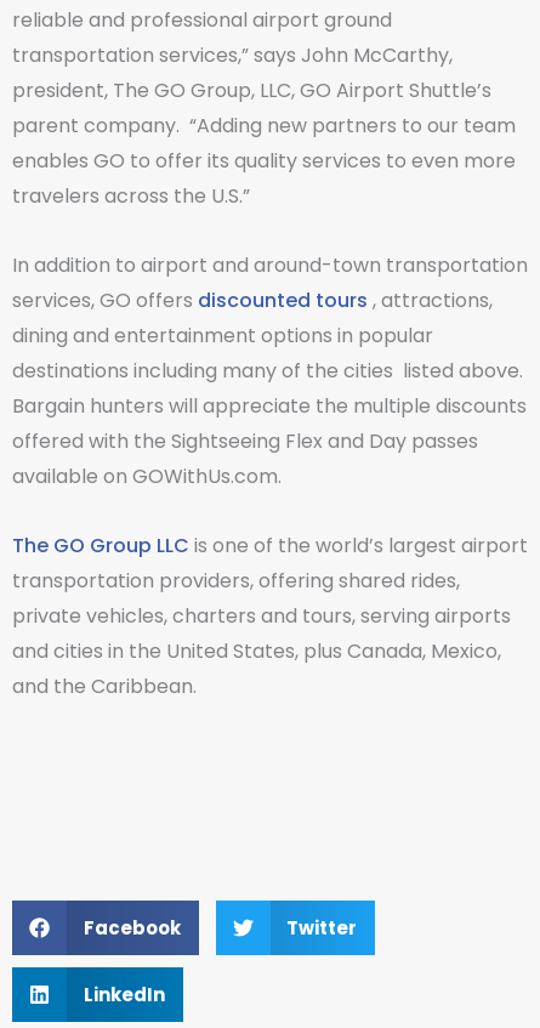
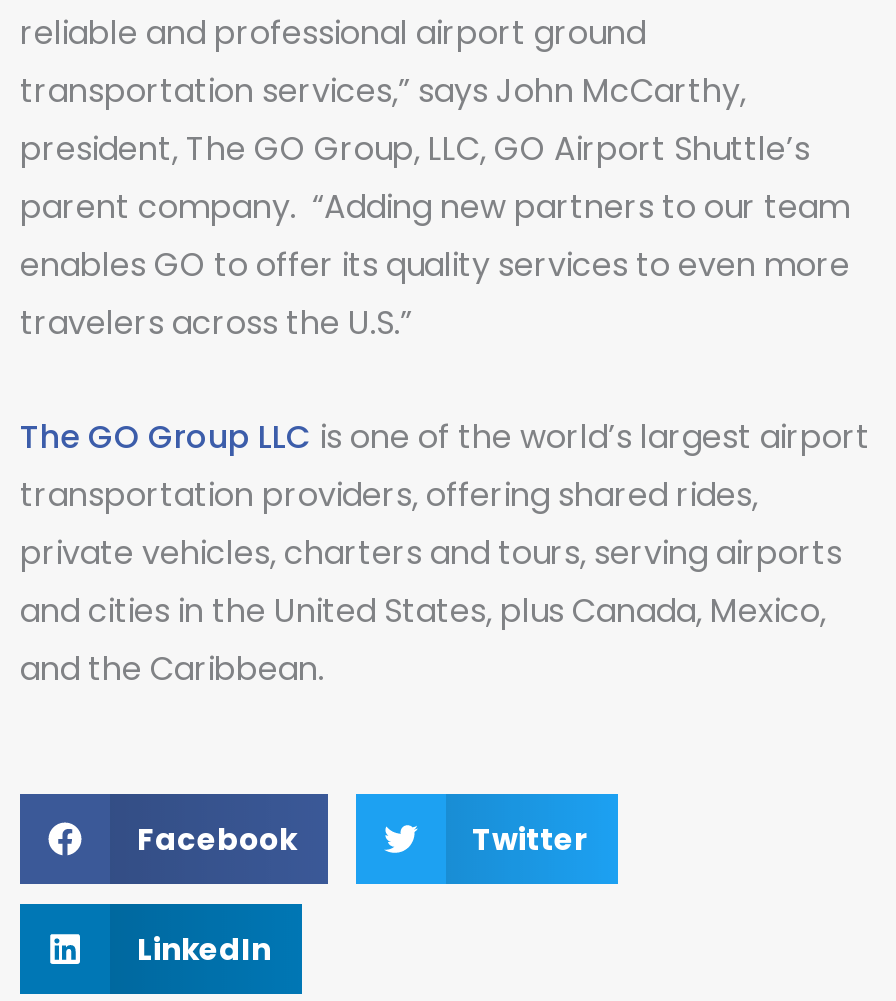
- In addition to airport and around-town transportation
- services, GO offers discounted tours, attractions,
- dining and entertainment options in popular
- destinations including many of the cities listed above.
- Bargain hunters will appreciate the multiple discounts
- offered with the Sightseeing Flex and Day passes
- available on GOWithUs.com.
